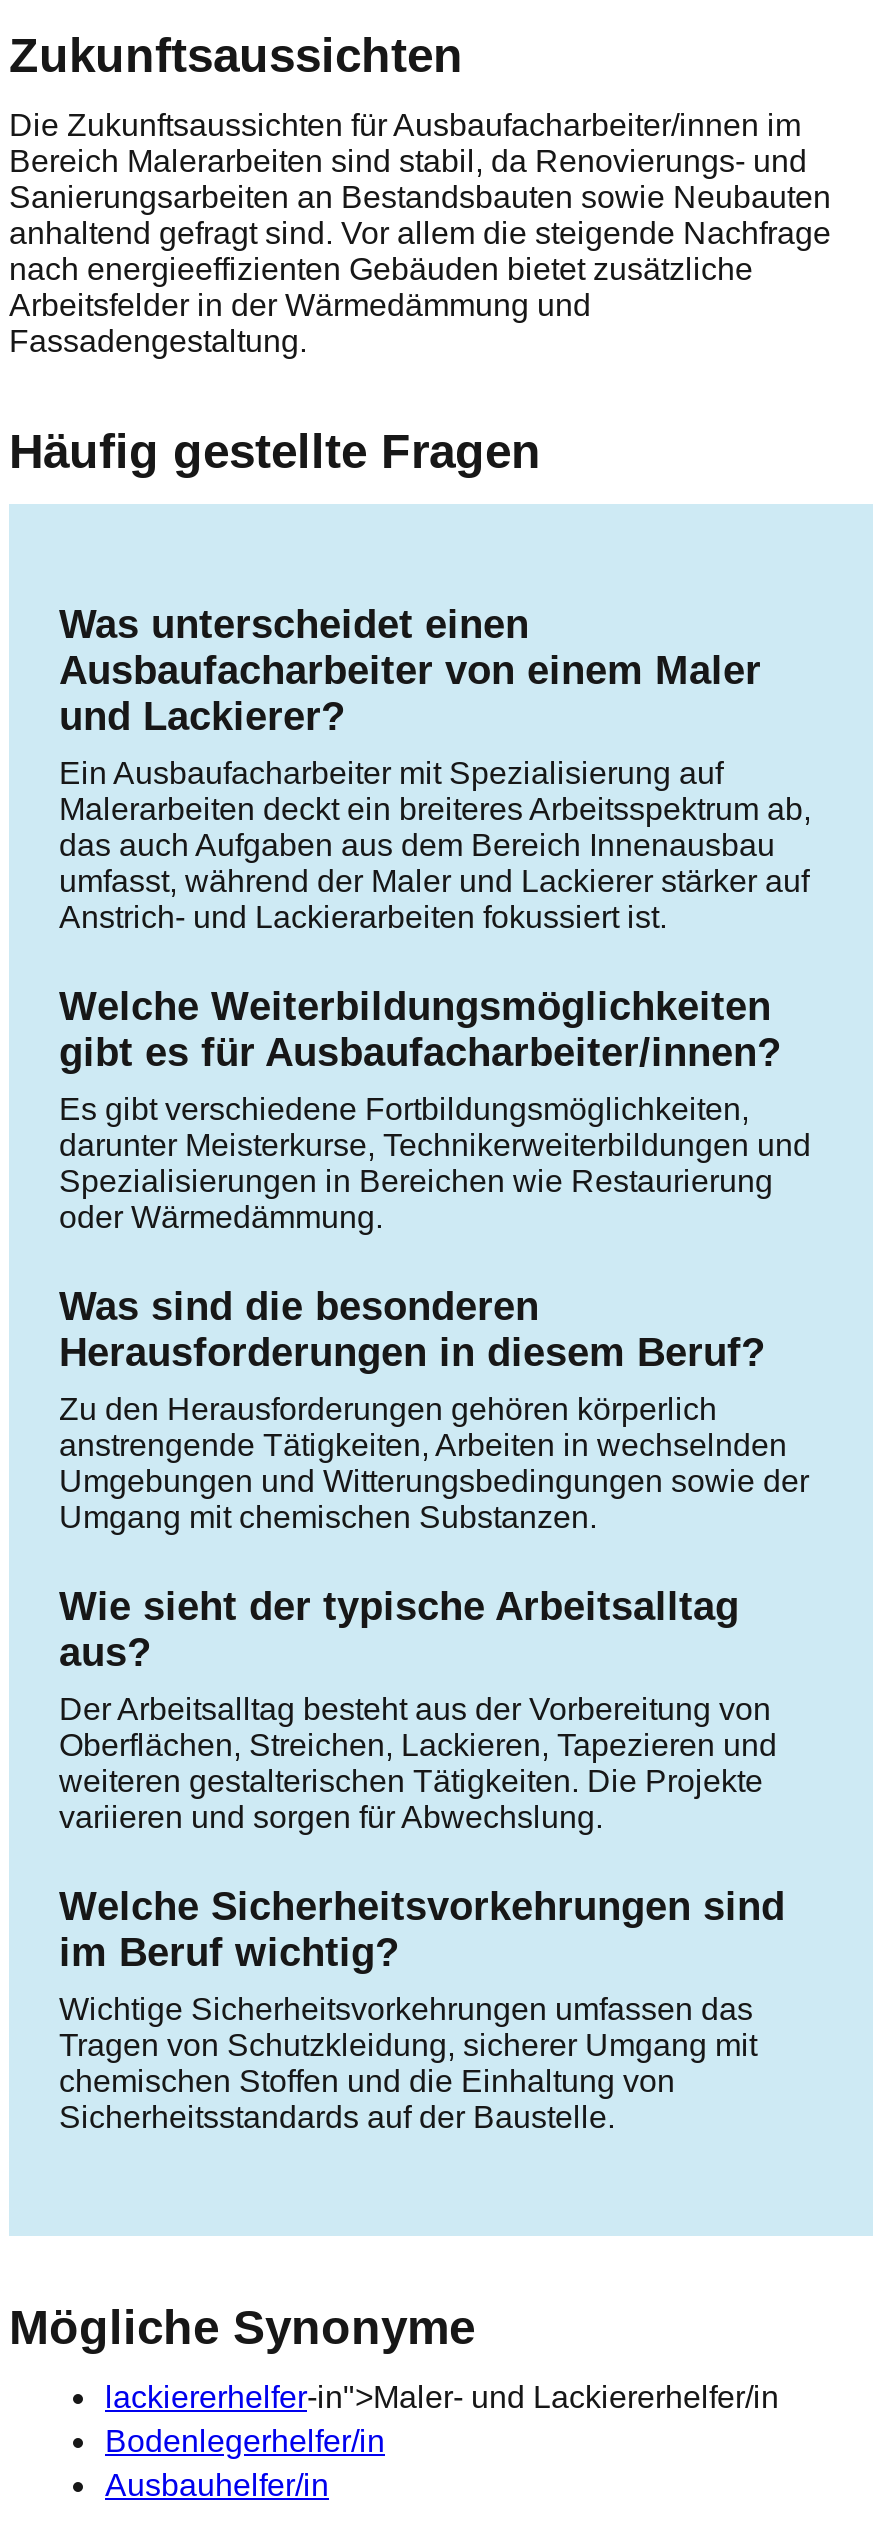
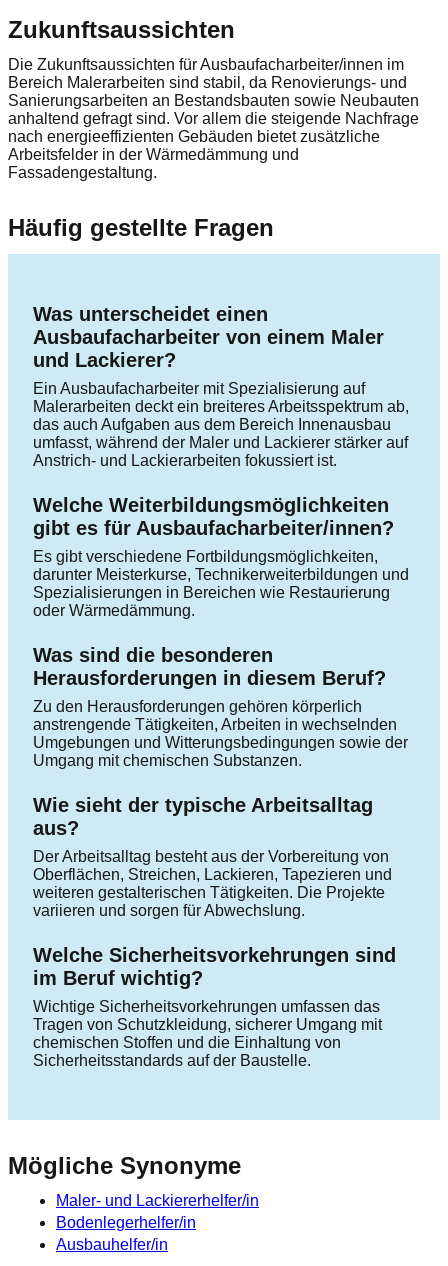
- lackiererhelfer-in">Maler- und Lackiererhelfer/in
+ Maler- undLackiererhelfer/in
